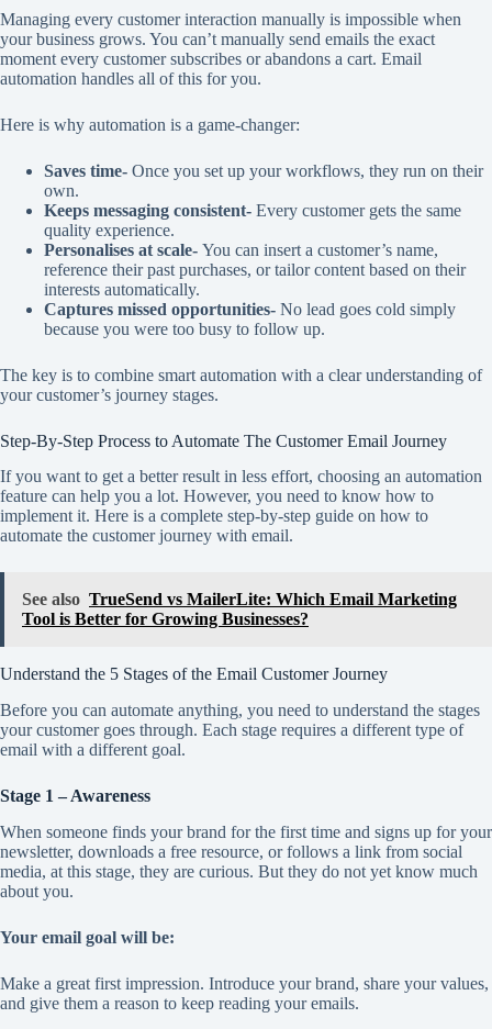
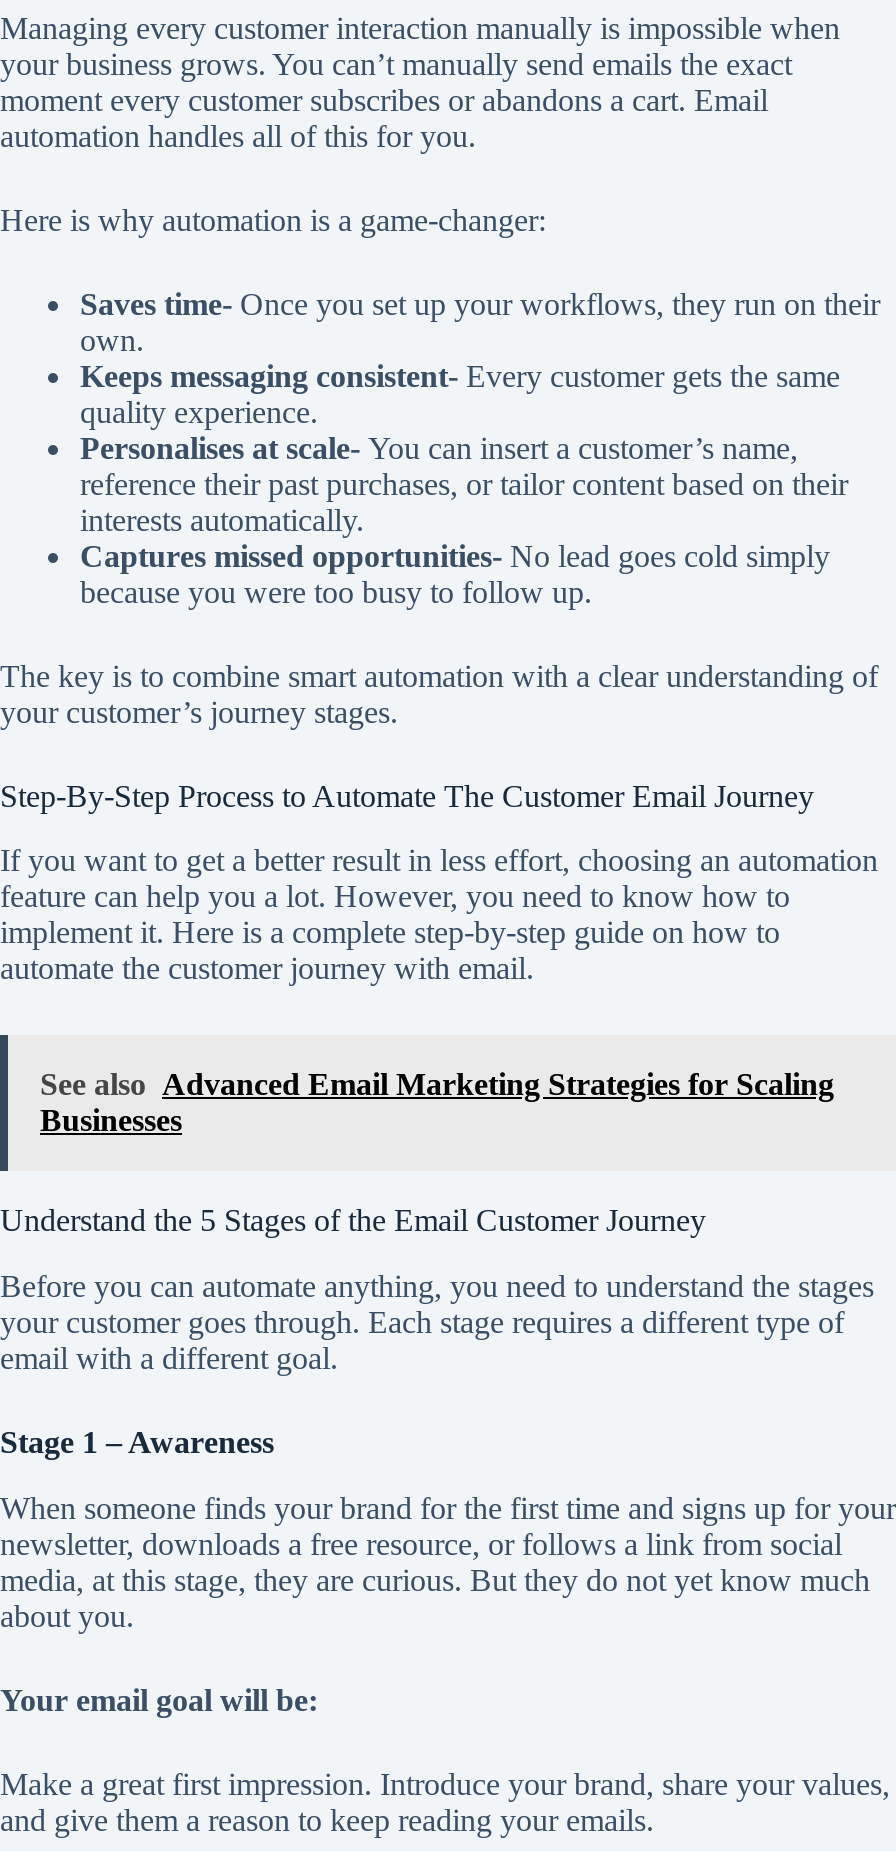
- See also TrueSend vs MailerLite: Which Email Marketing
- Tool is Better for Growing Businesses?
+ See also Advanced Email Marketing Strategies for Scaling
+ Businesses
